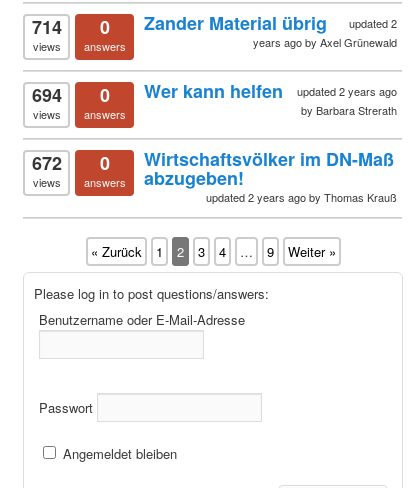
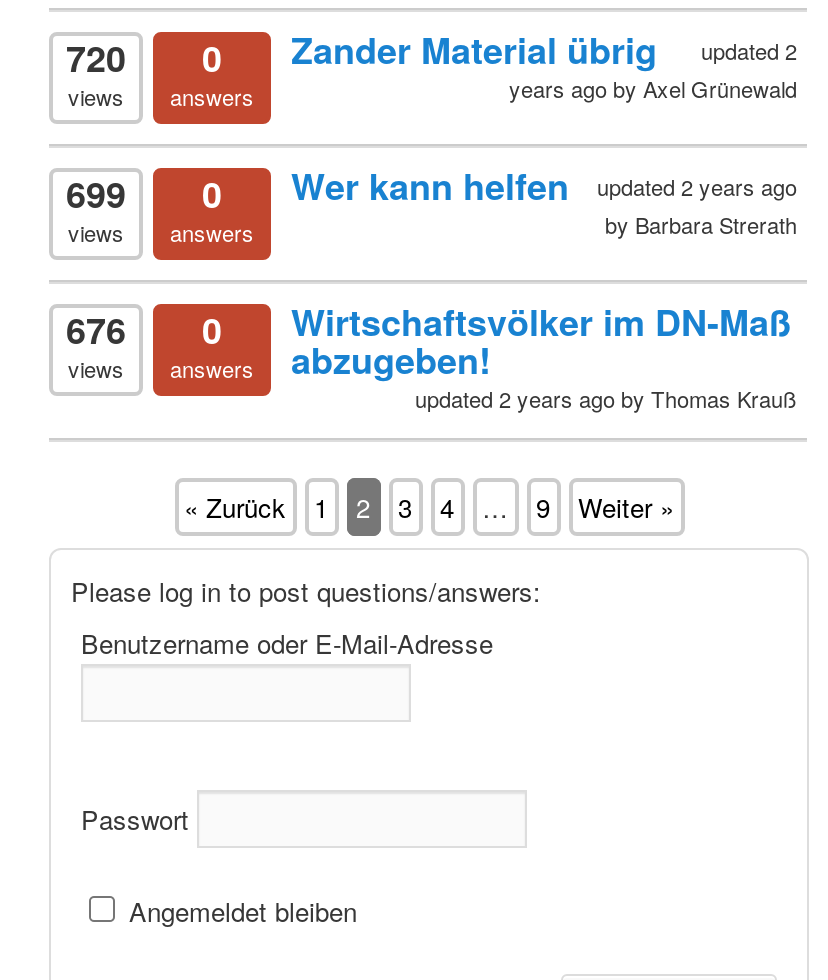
- 714 0 Zander Material übrig updated 2
+ 720 0 Zander Material übrig updated 2

- 694 0 Wer kann helfen updated 2 years ago
+ 699 0 Wer kann helfen updated 2 years ago

- 672 0 Wirtschaftsvölker im DN-Maß
+ 676 0 Wirtschaftsvölker im DN-Maß
